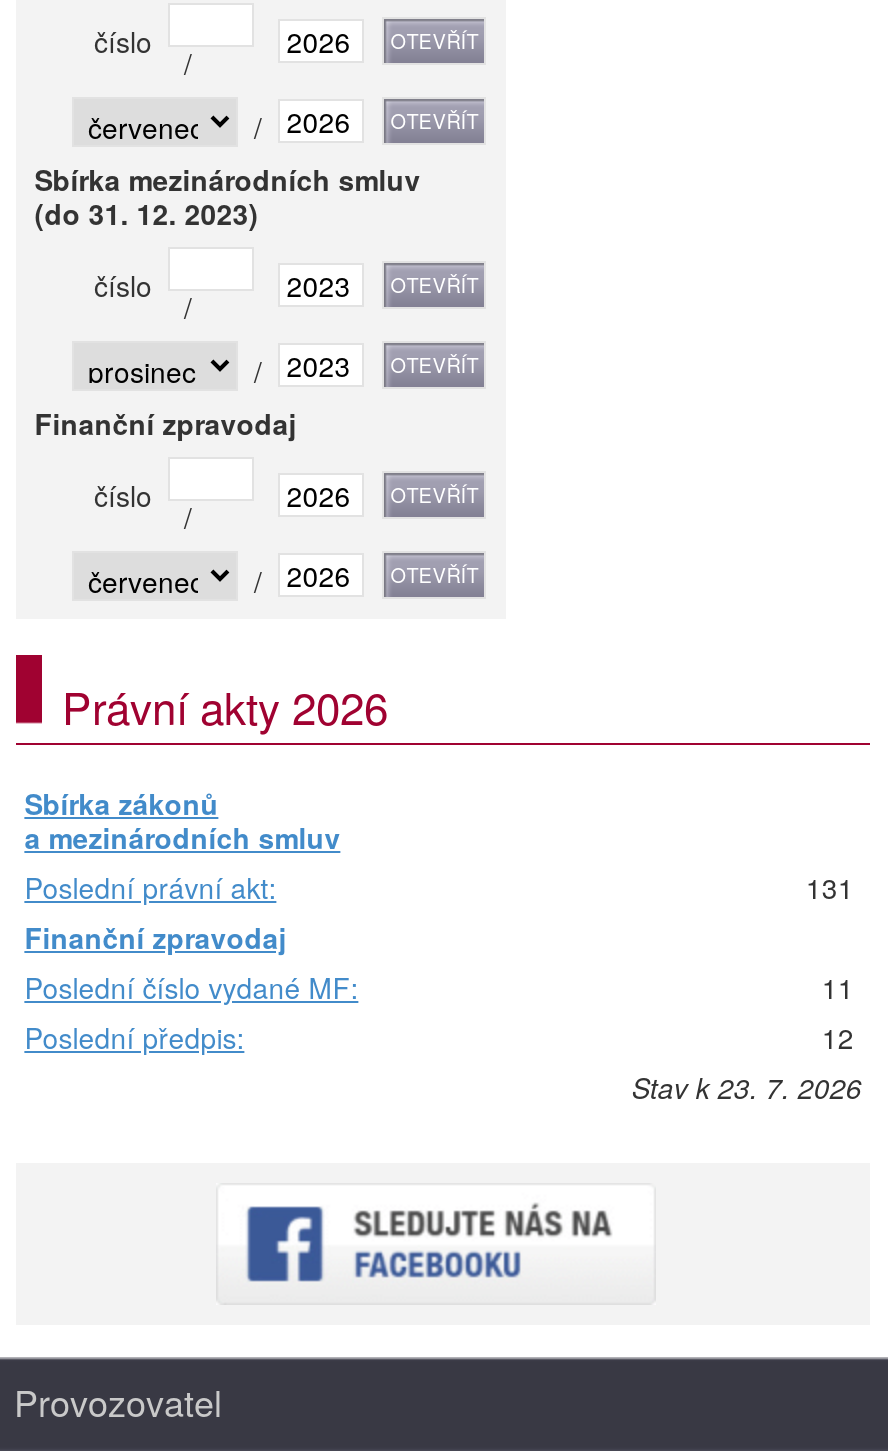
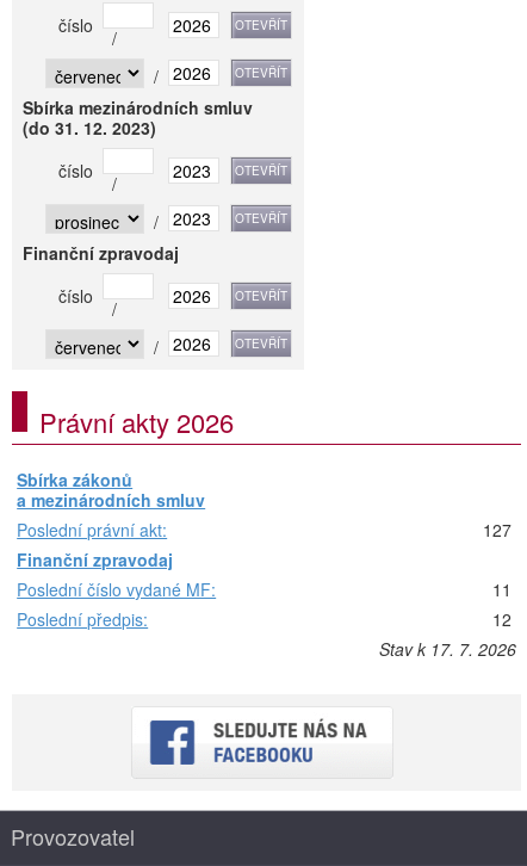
- 131
+ 127

- Stav k 23. 7. 2026
+ Stav k 17. 7. 2026
